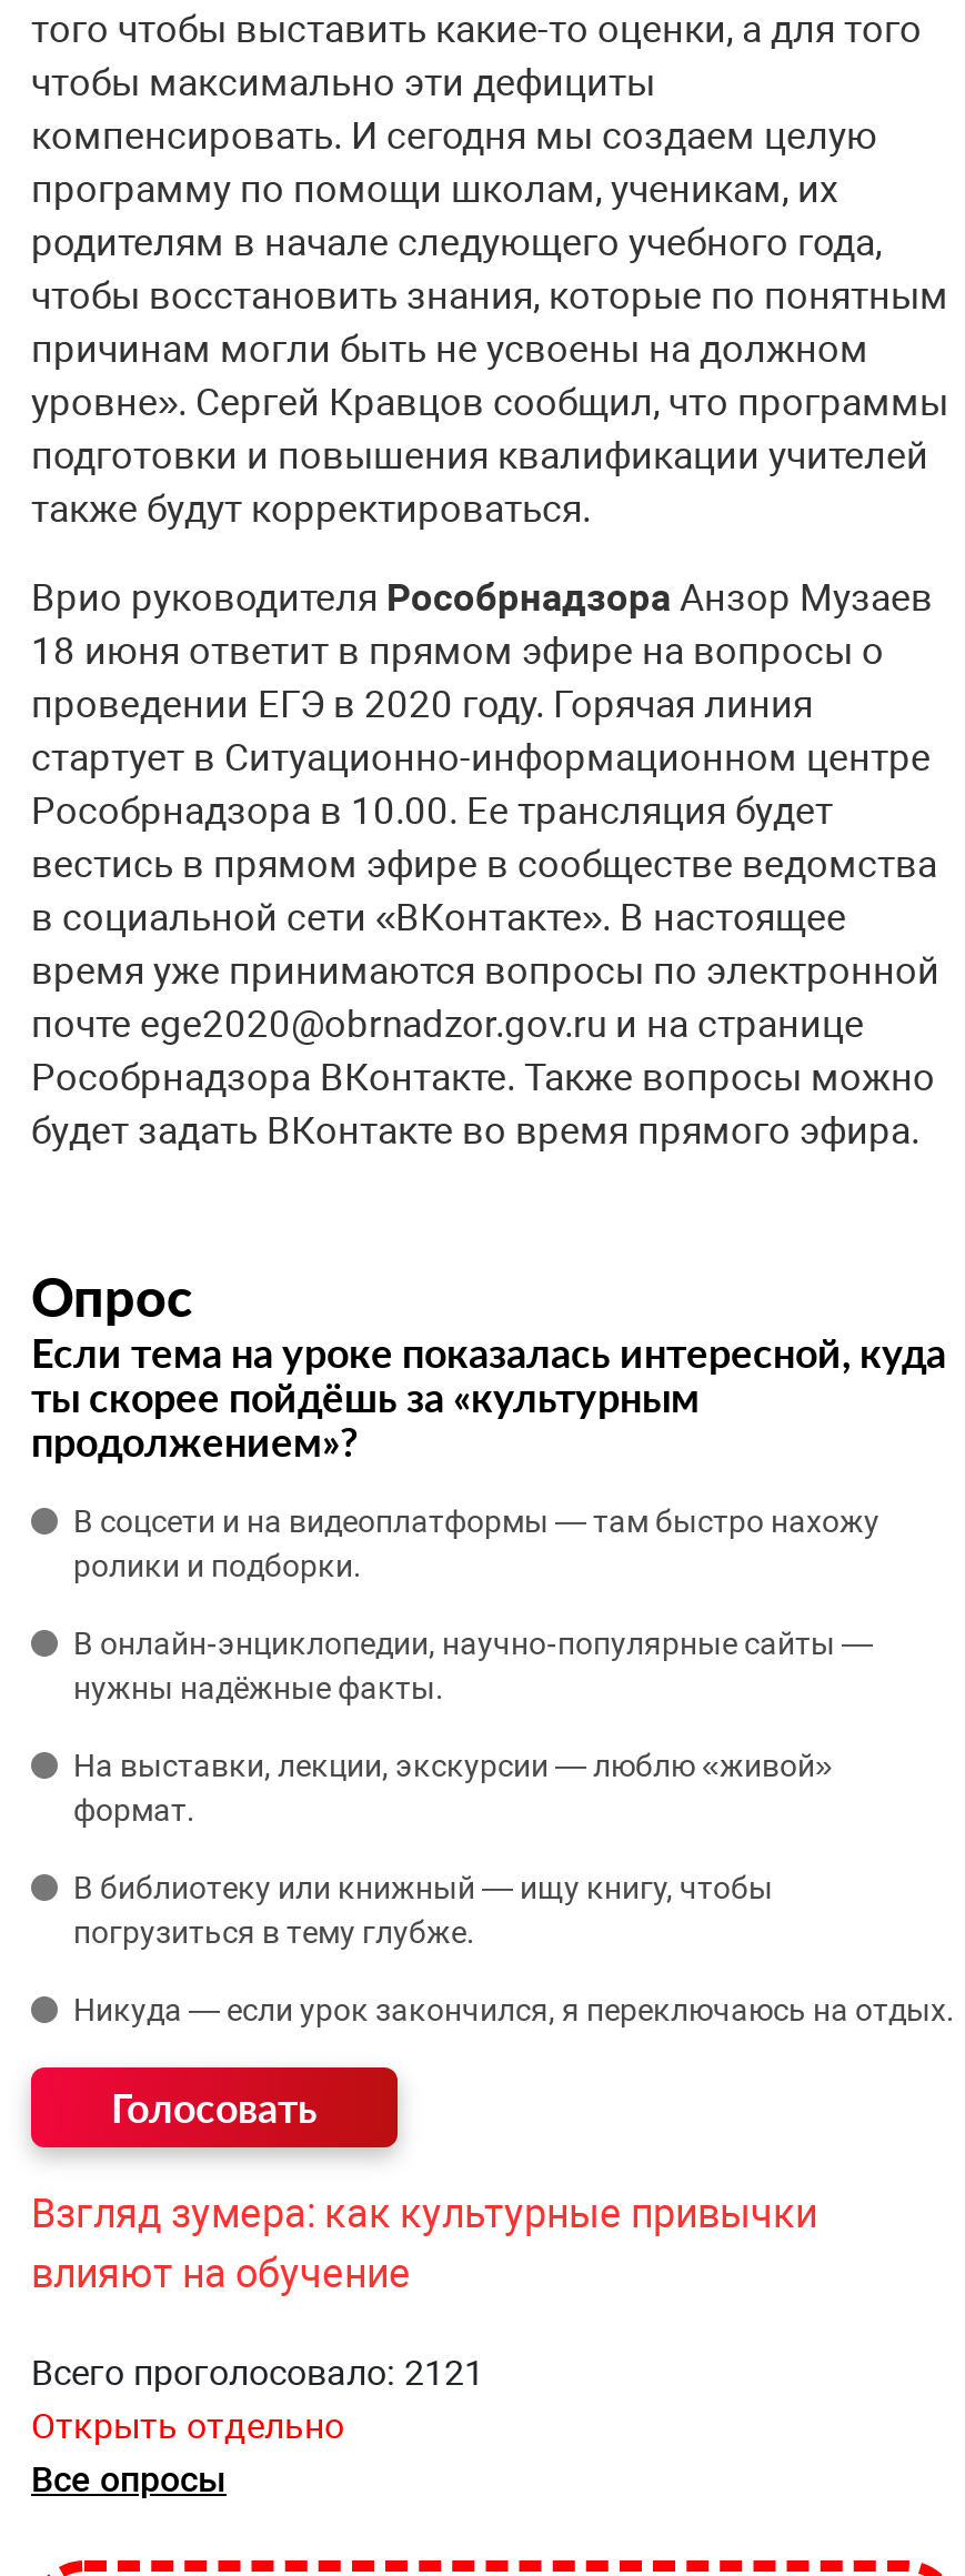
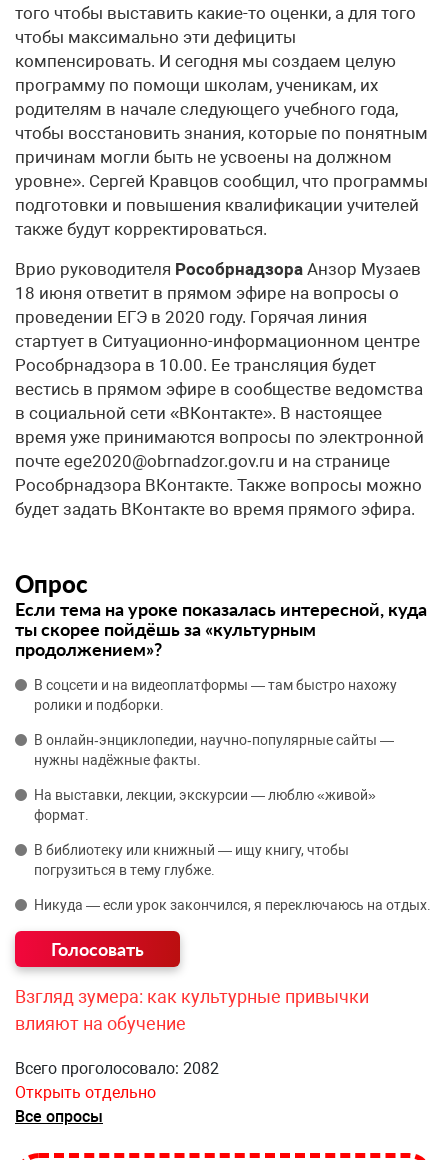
- Всего проголосовало: 2121
+ Всего проголосовало: 2082
